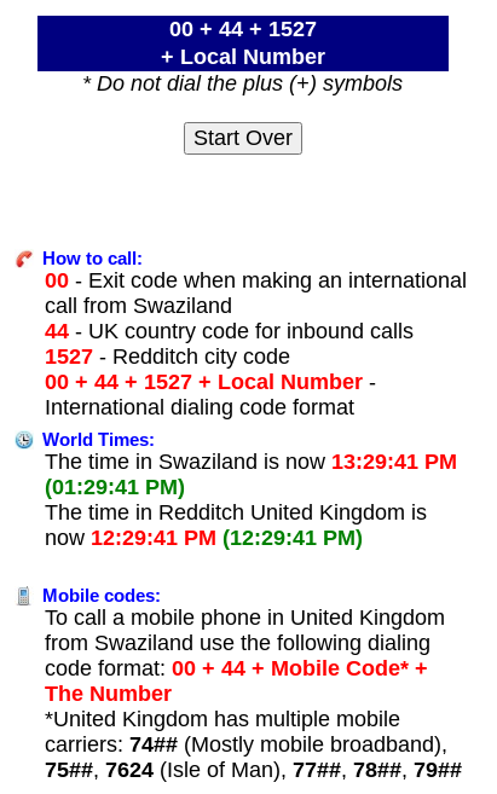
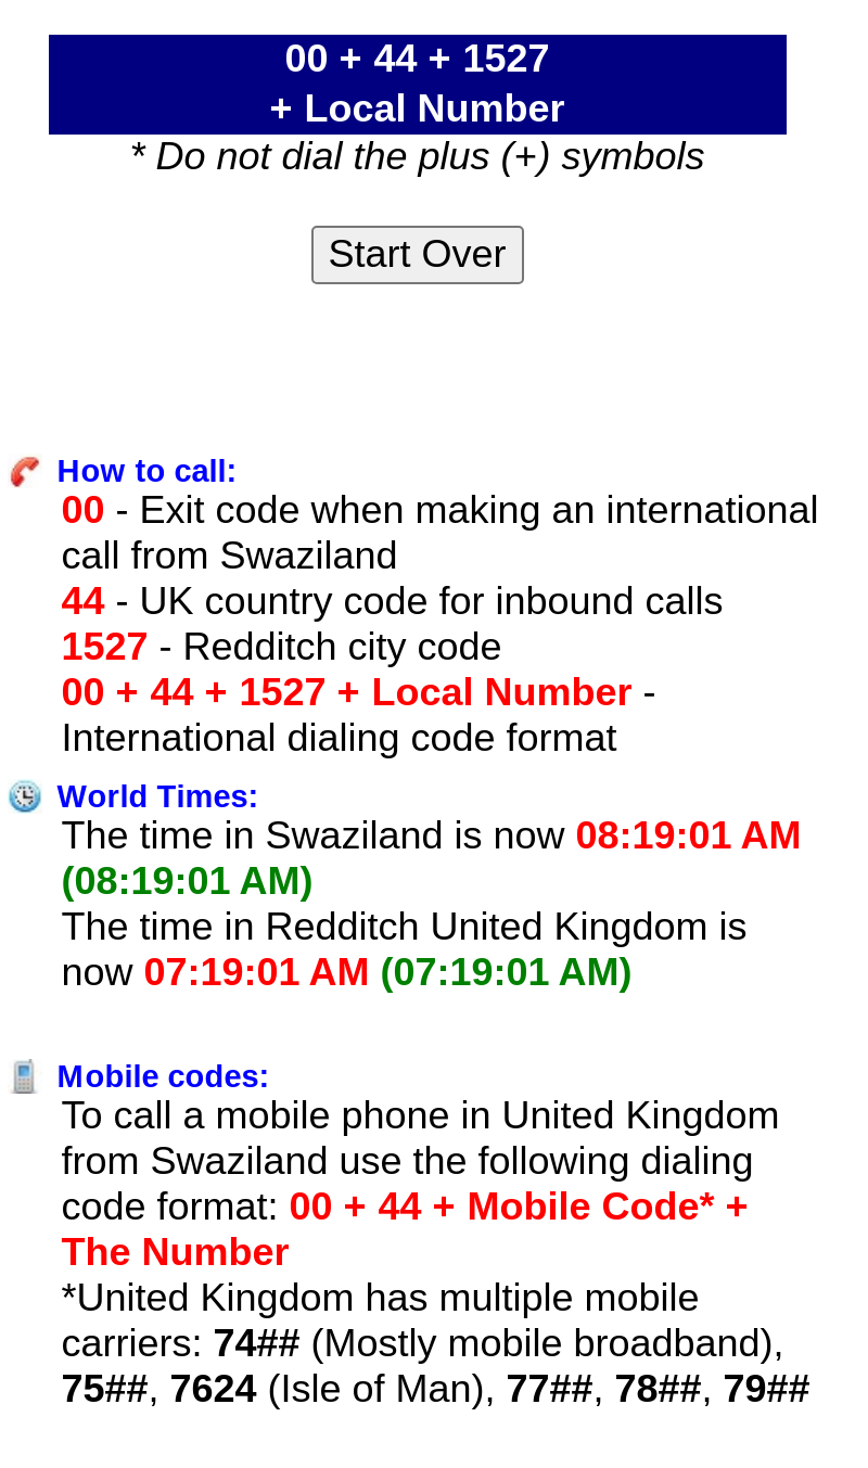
- The time in Swaziland is now 13:29:41 PM
- (01:29:41 PM)
+ The time in Swaziland is now 08:19:01 AM
+ (08:19:01 AM)

- now 12:29:41 PM (12:29:41 PM)
+ now 07:19:01 AM (07:19:01 AM)
